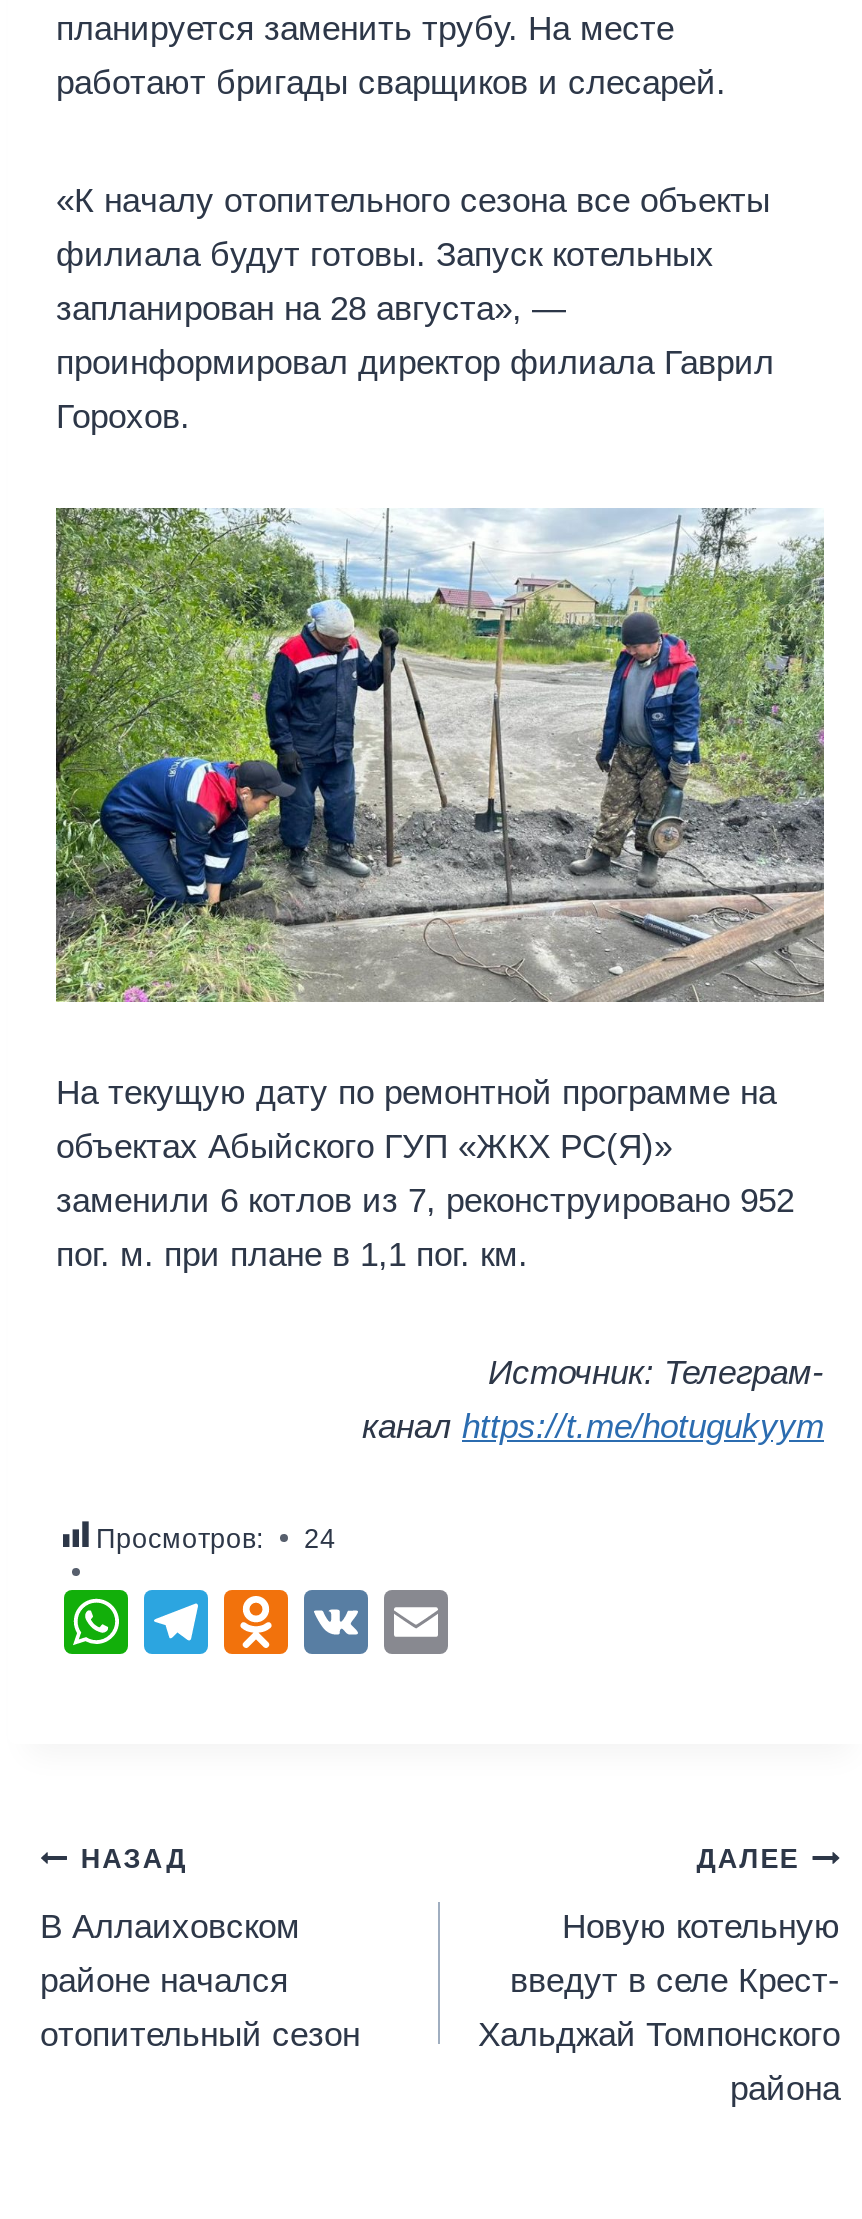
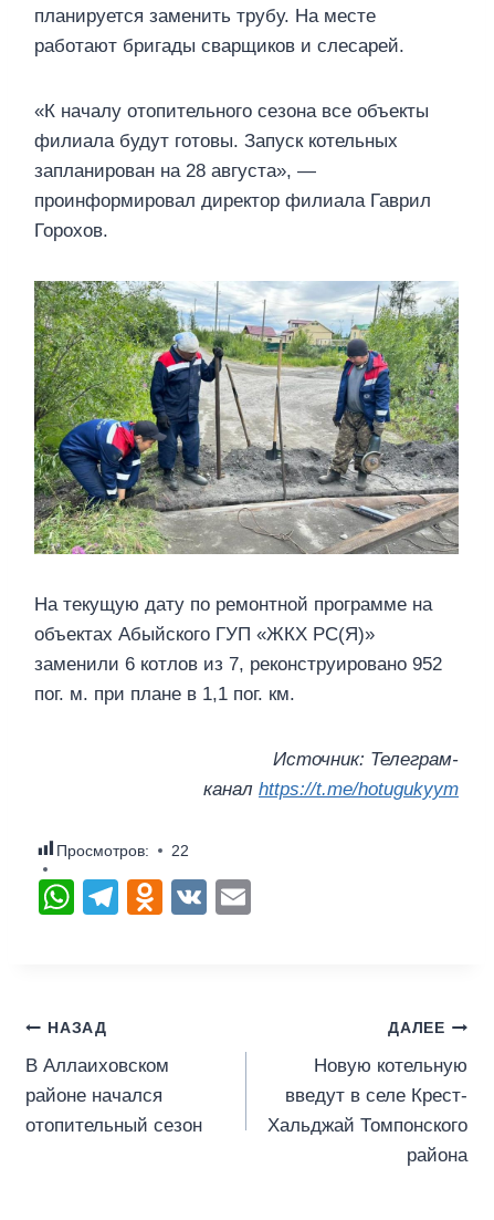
- Просмотров: 24
+ Просмотров: 22
